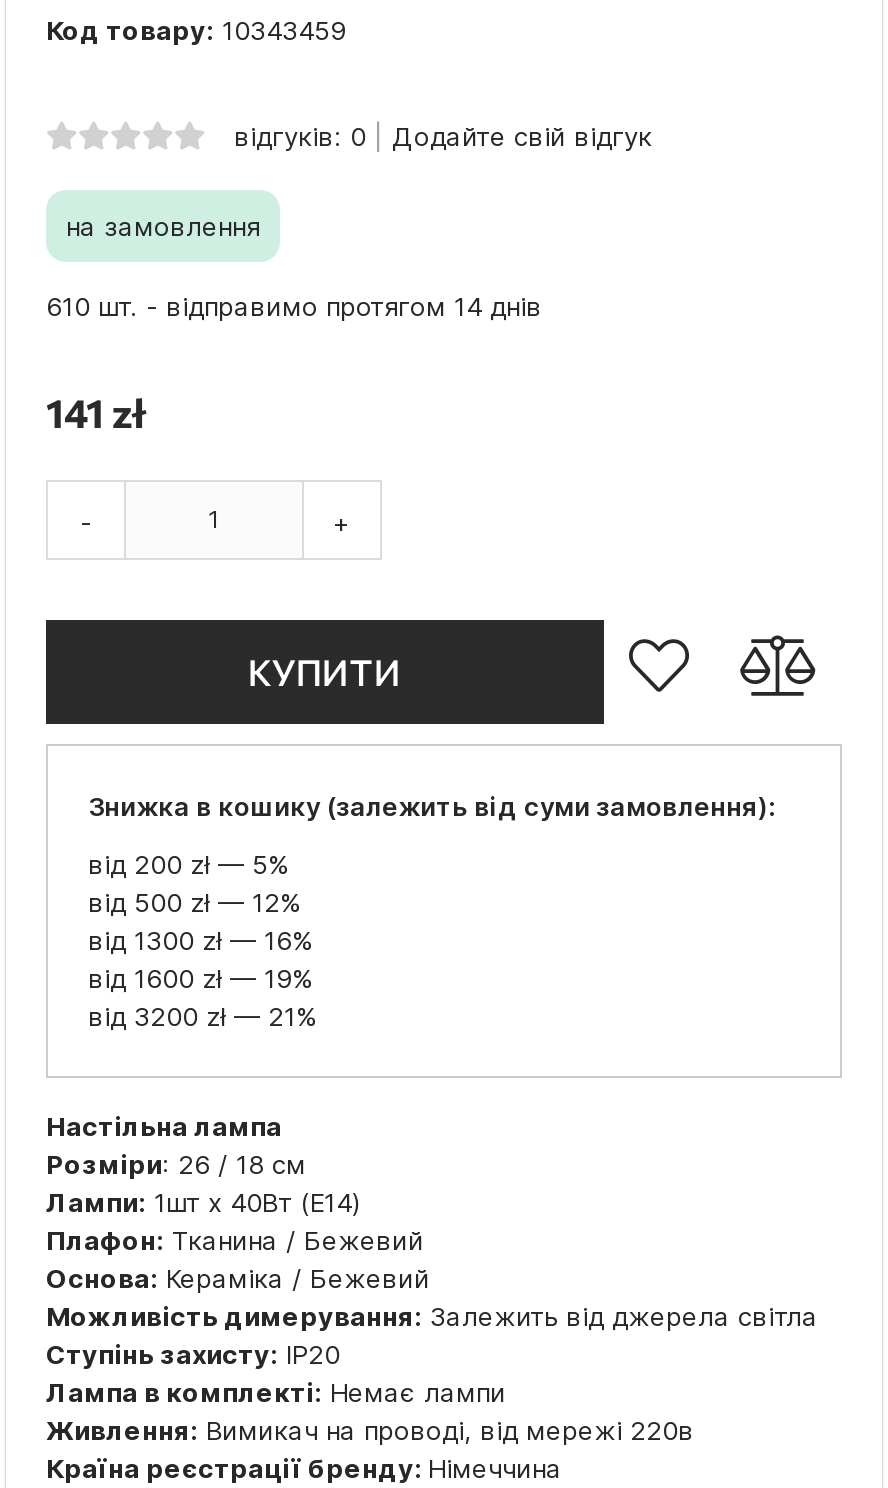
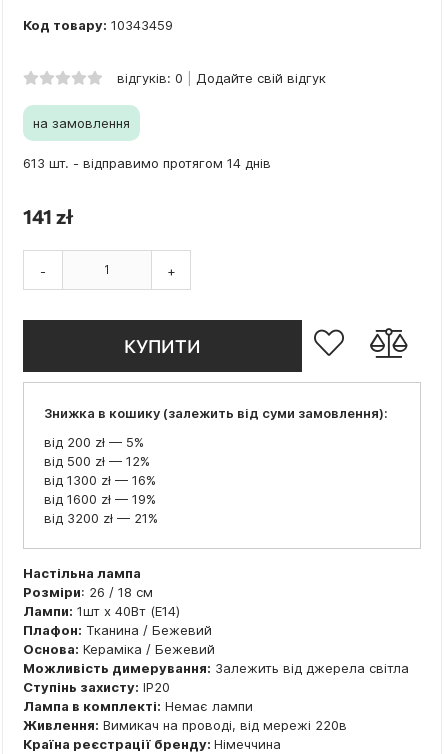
- 610 шт. - відправимо протягом 14 днів
+ 613 шт. - відправимо протягом 14 днів
